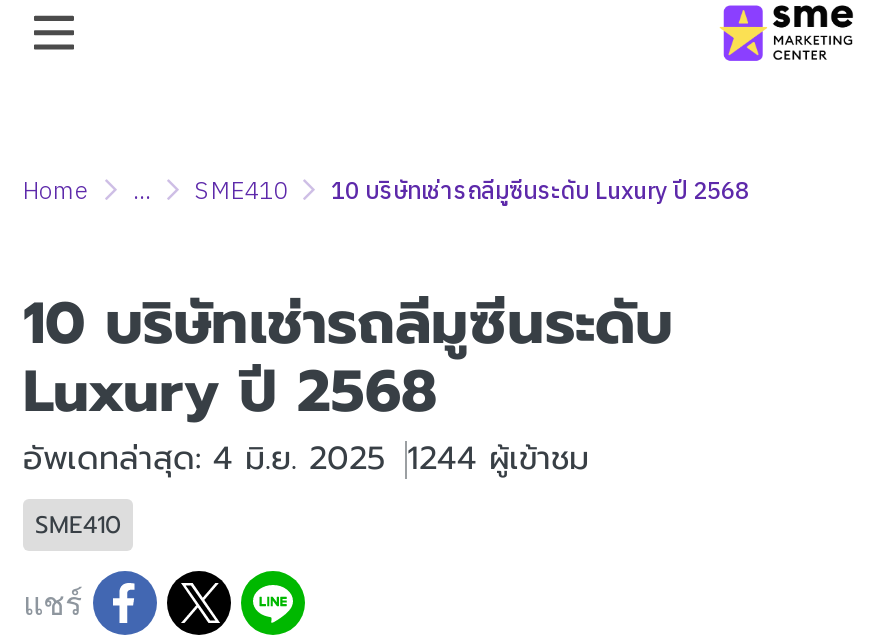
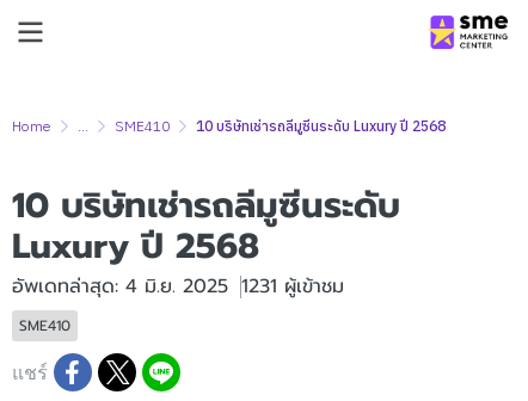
- อัพเดทล่าสุด: 4 มิ.ย. 2025 1244 ผู้เข้าชม
+ อัพเดทล่าสุด: 4 มิ.ย. 2025 1231 ผู้เข้าชม
